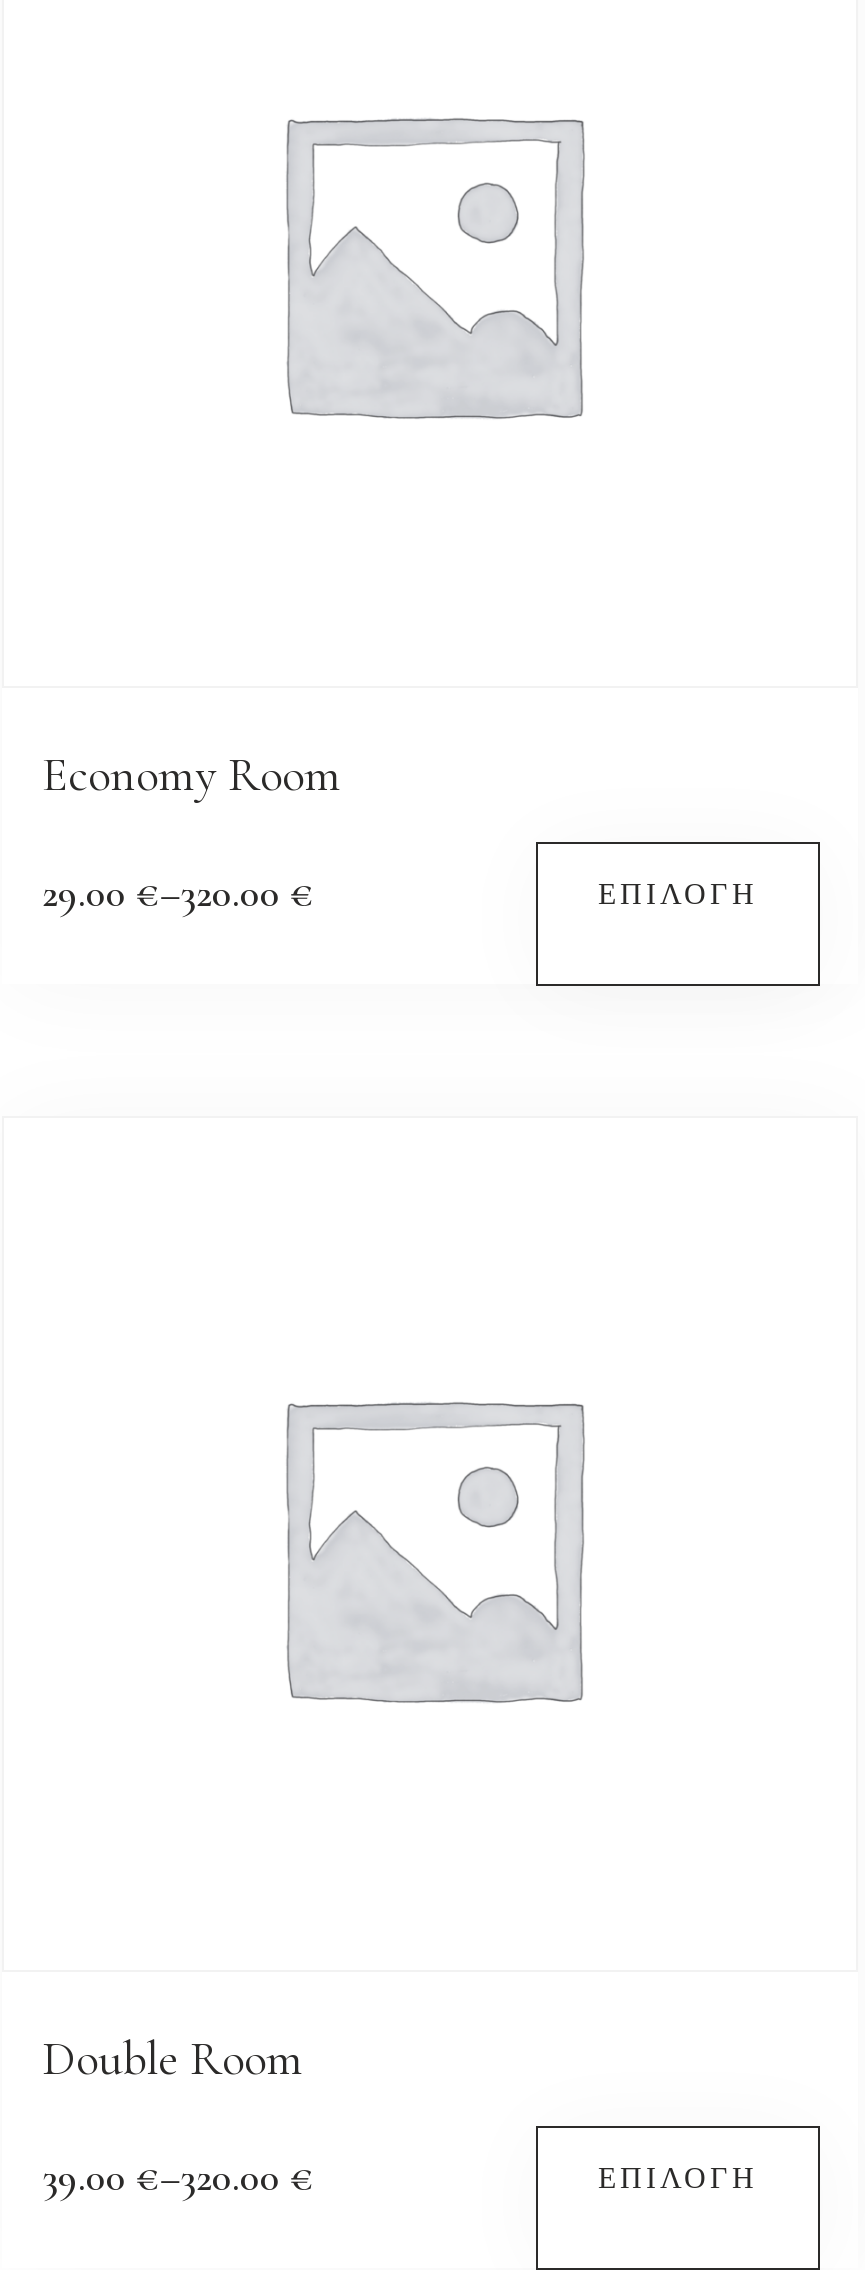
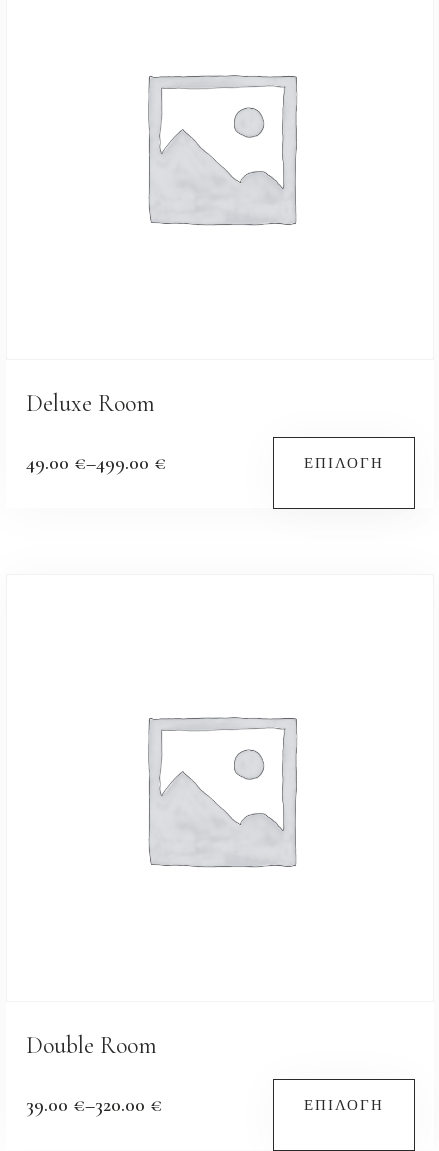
- Economy Room
+ Deluxe Room

- 29.00 €–320.00 €
+ 49.00 €–499.00 €
